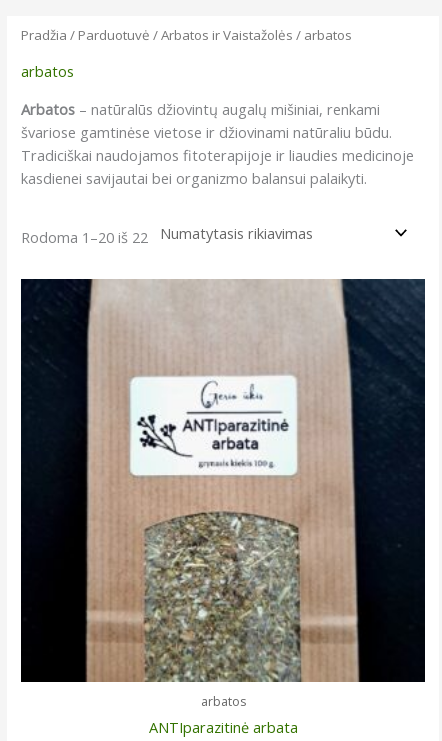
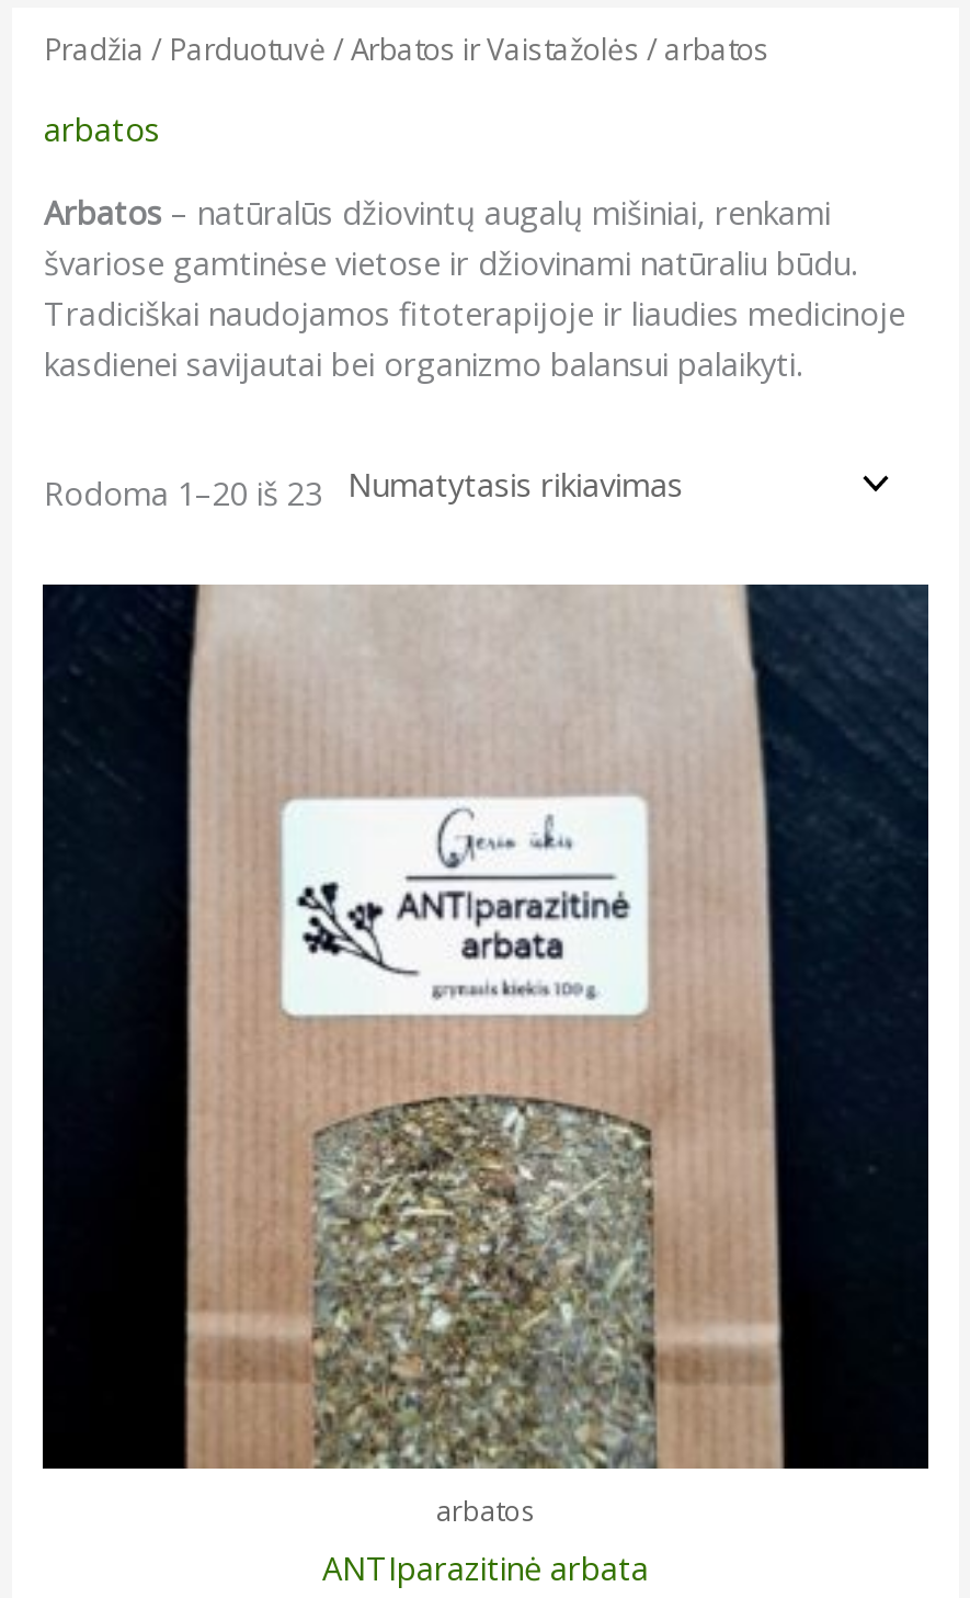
- Rodoma 1–20 iš 22
+ Rodoma 1–20 iš 23
